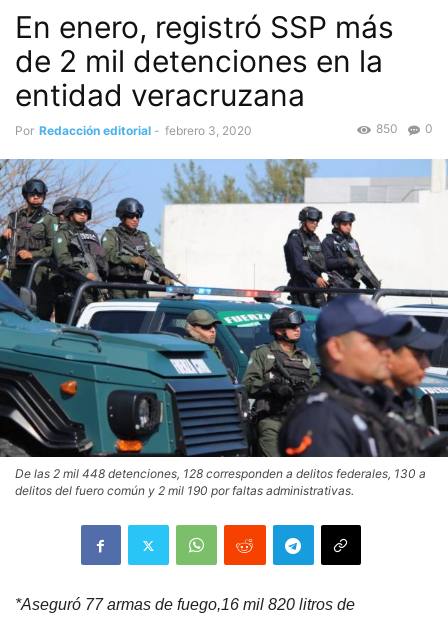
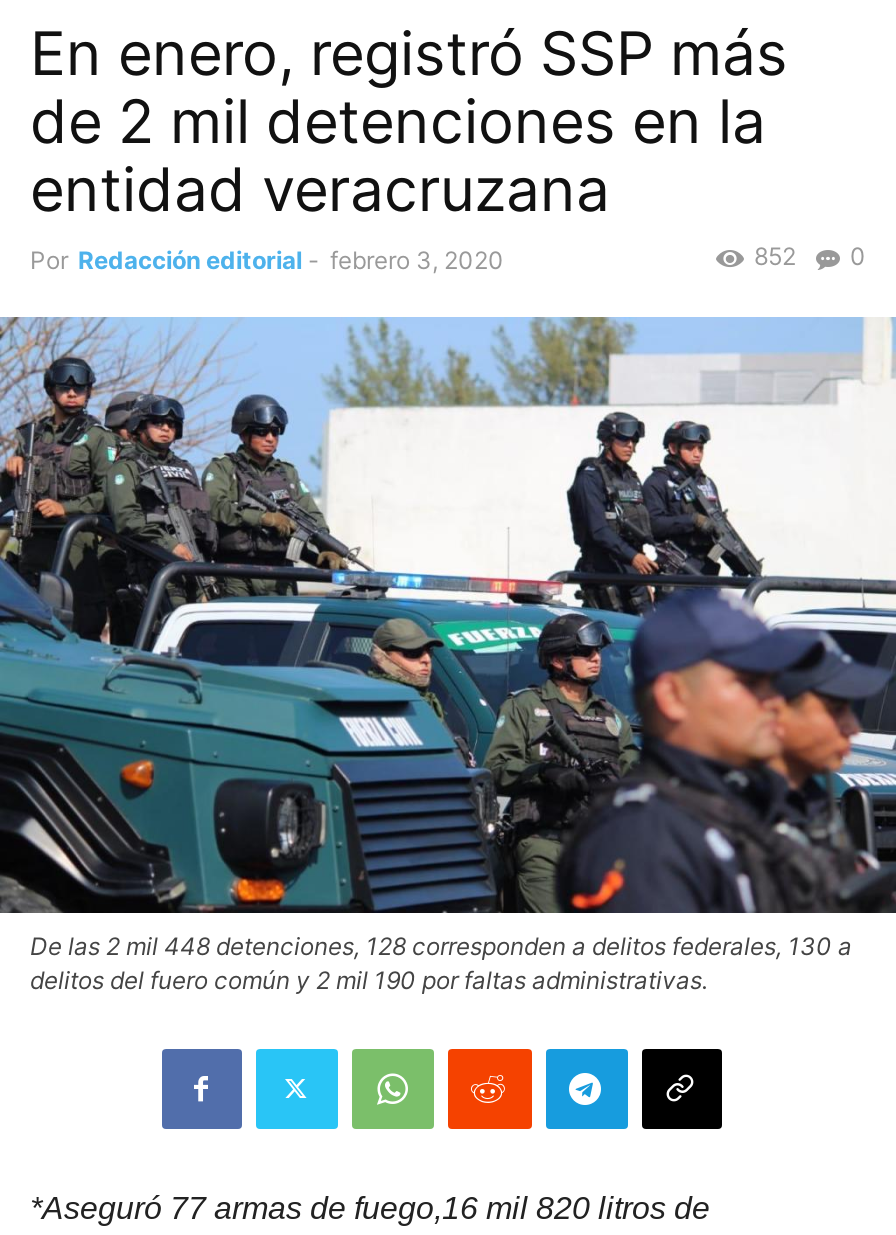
- 850 0
+ 852 0
